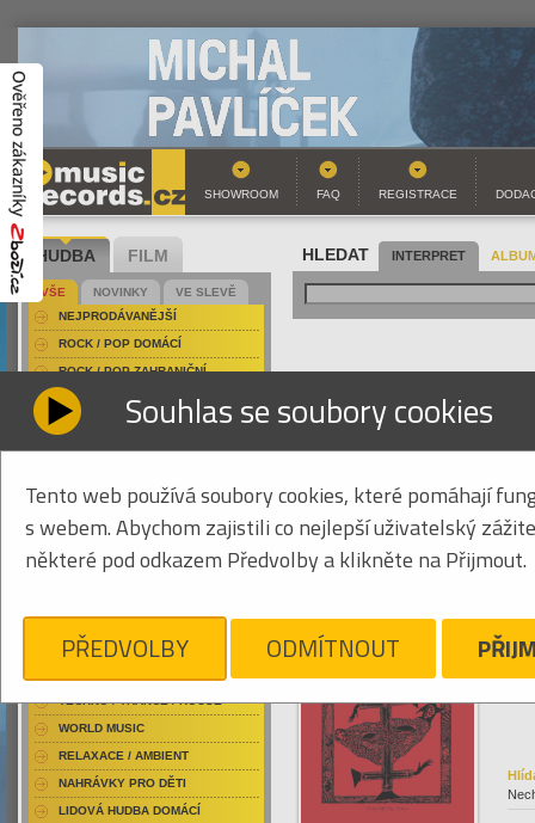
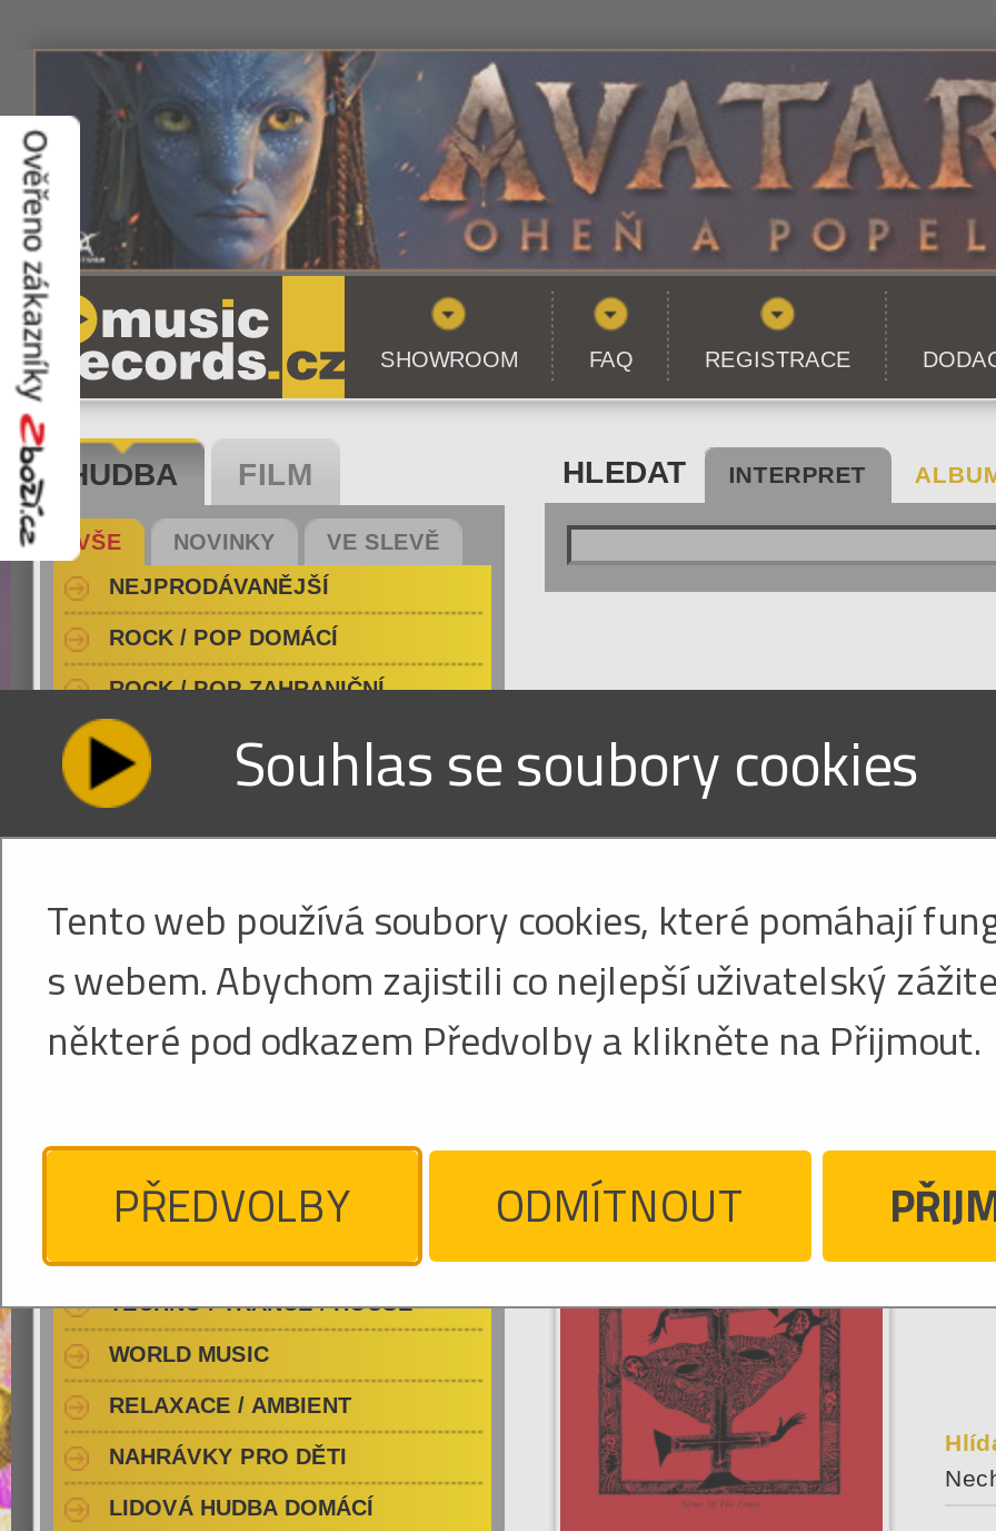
- [image]
+ [image]
